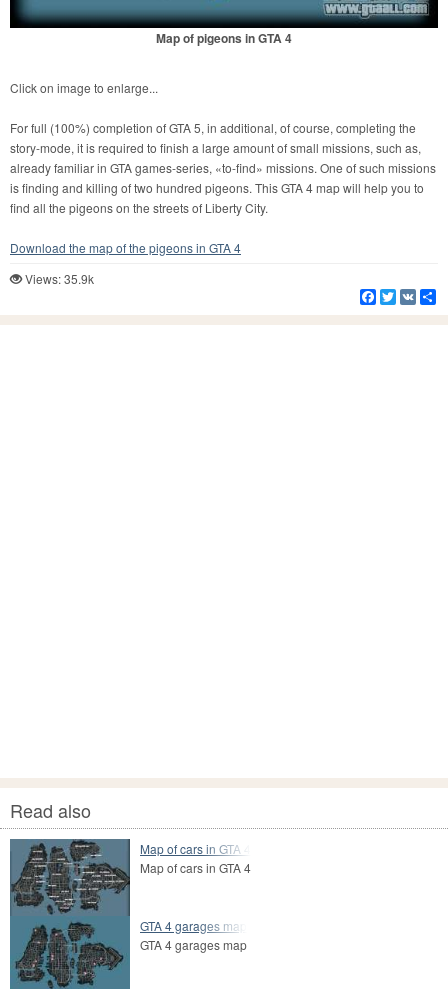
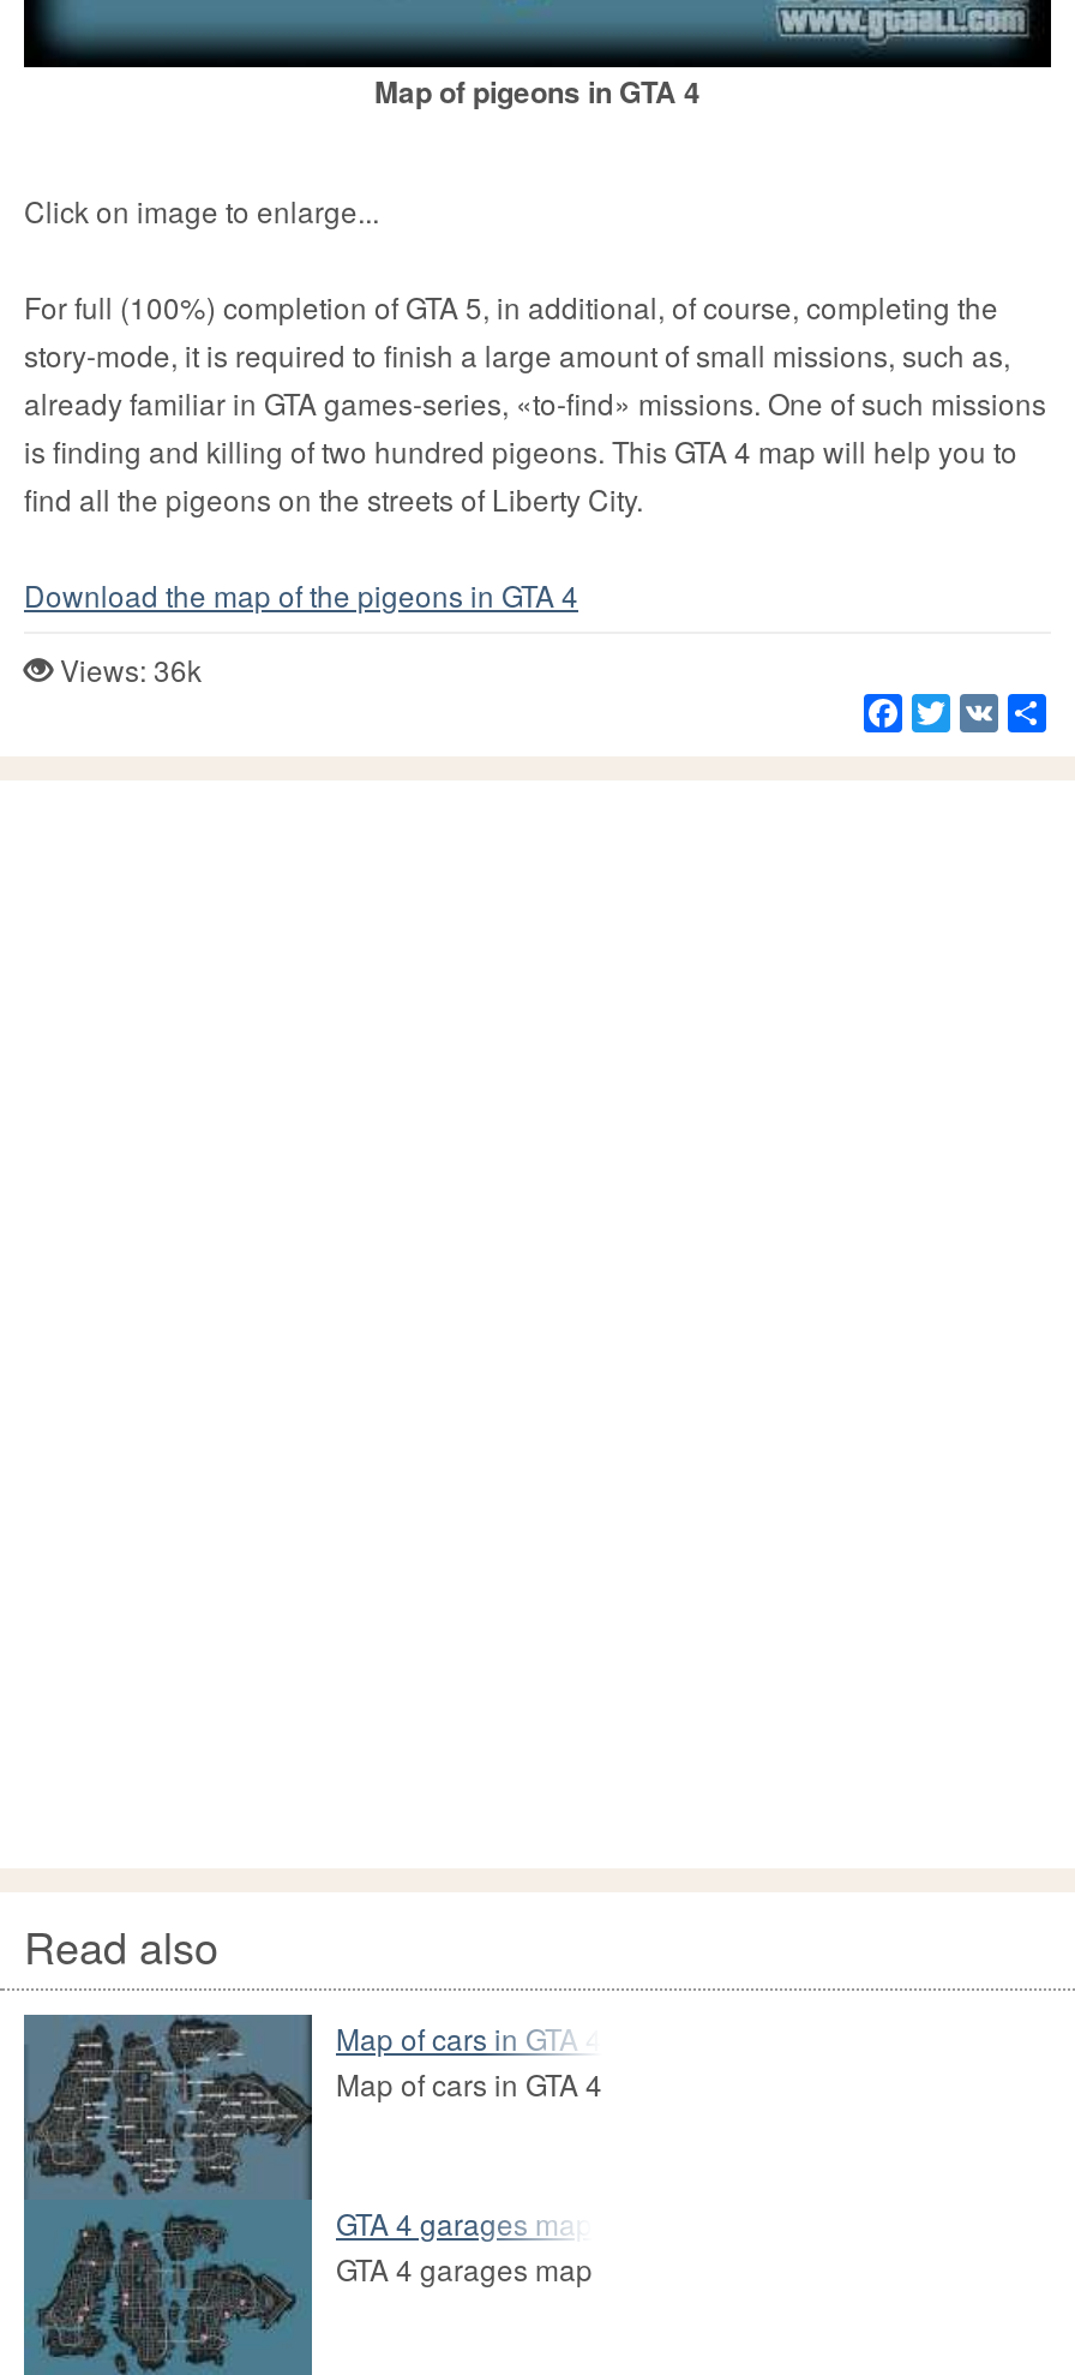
- Views: 35.9k
+ Views: 36k
